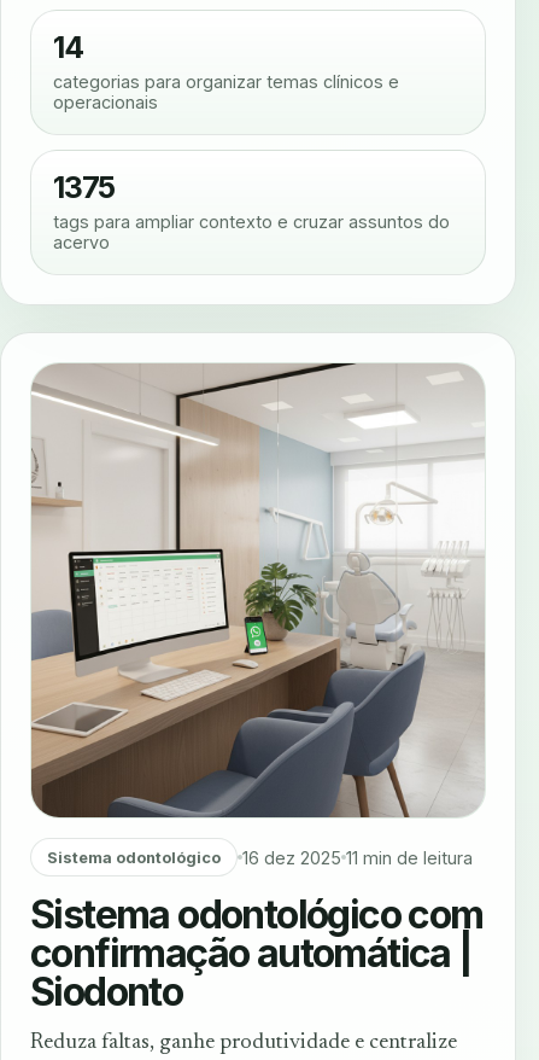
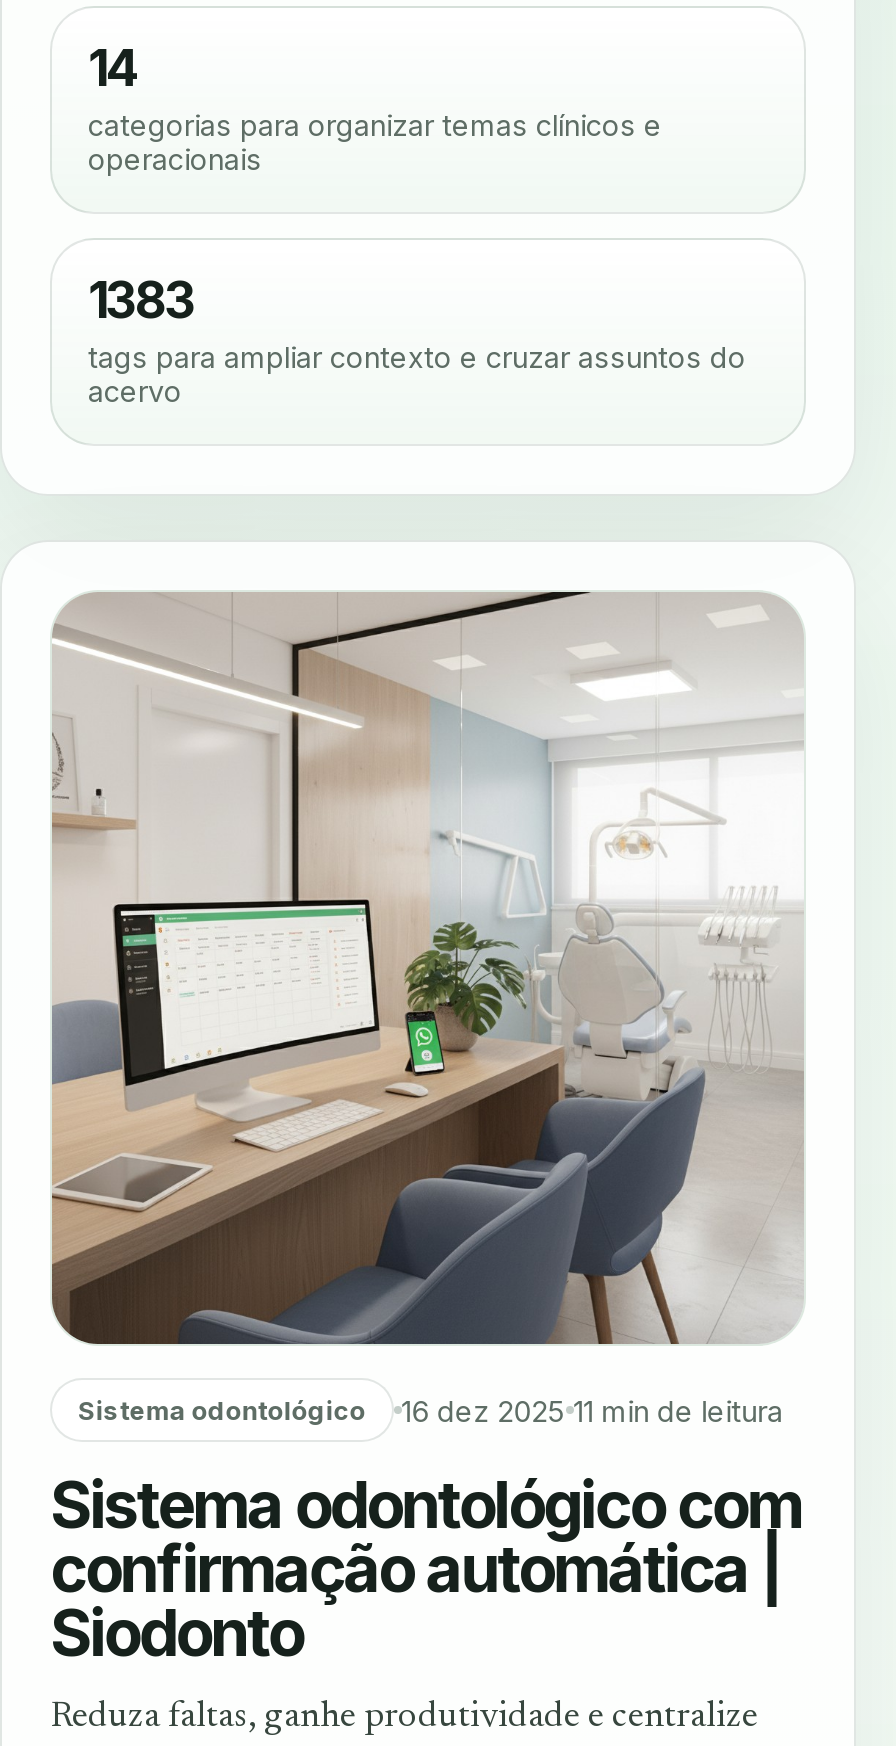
- 1375
+ 1383
